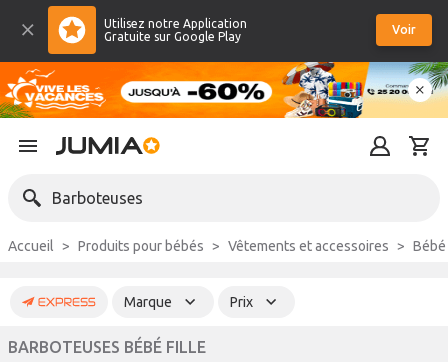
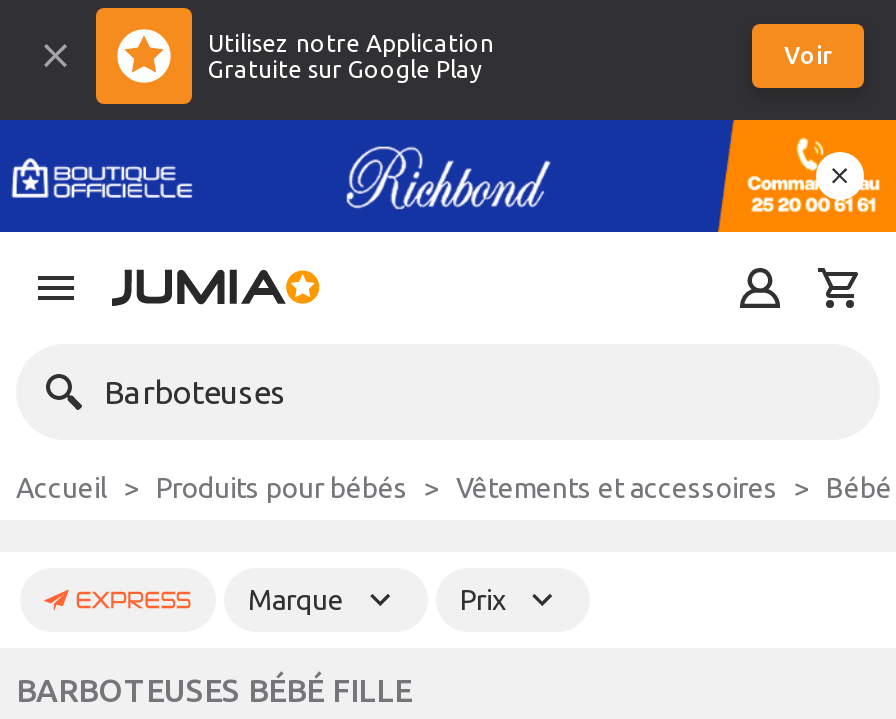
- [image]
+ [image]
